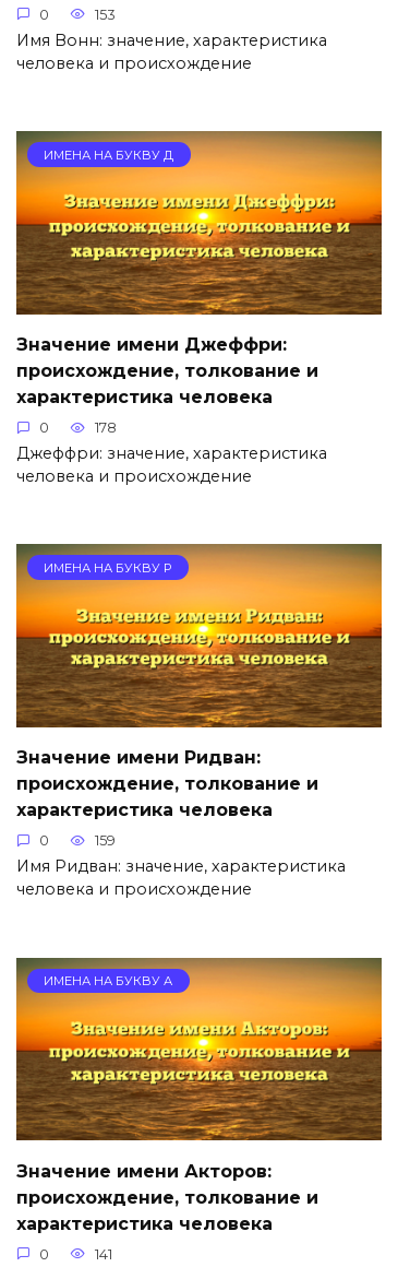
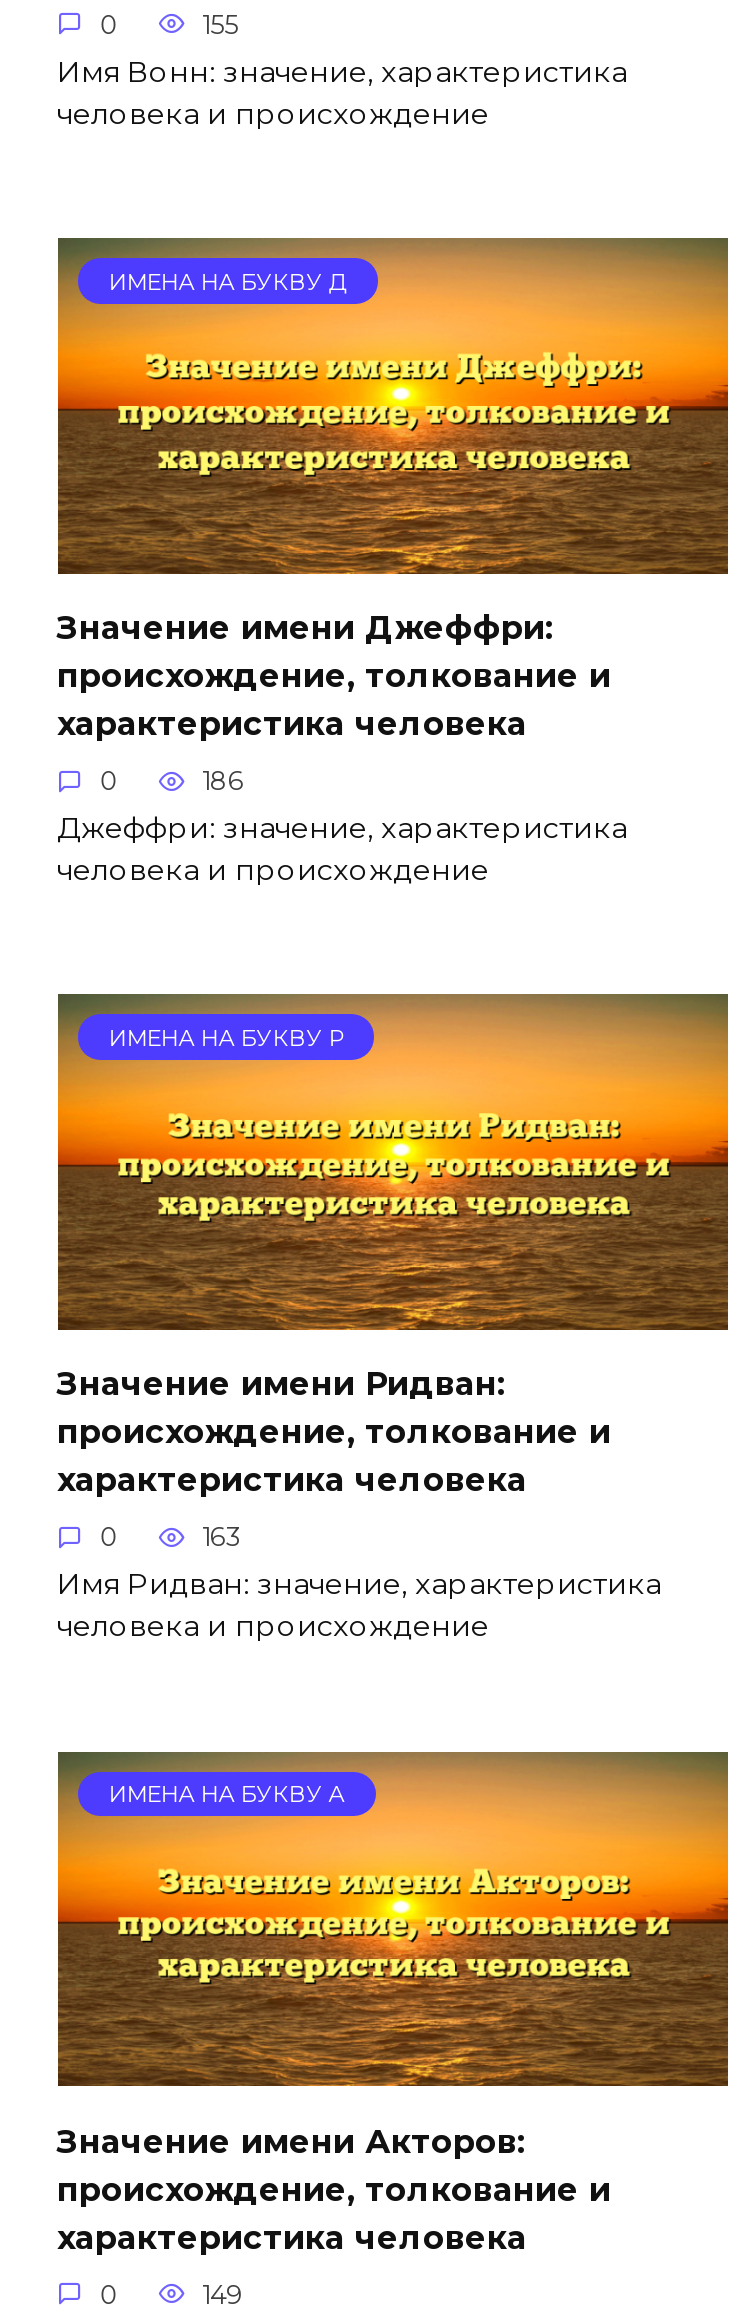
- 153
+ 155

- 178
+ 186

- 159
+ 163

- 141
+ 149
